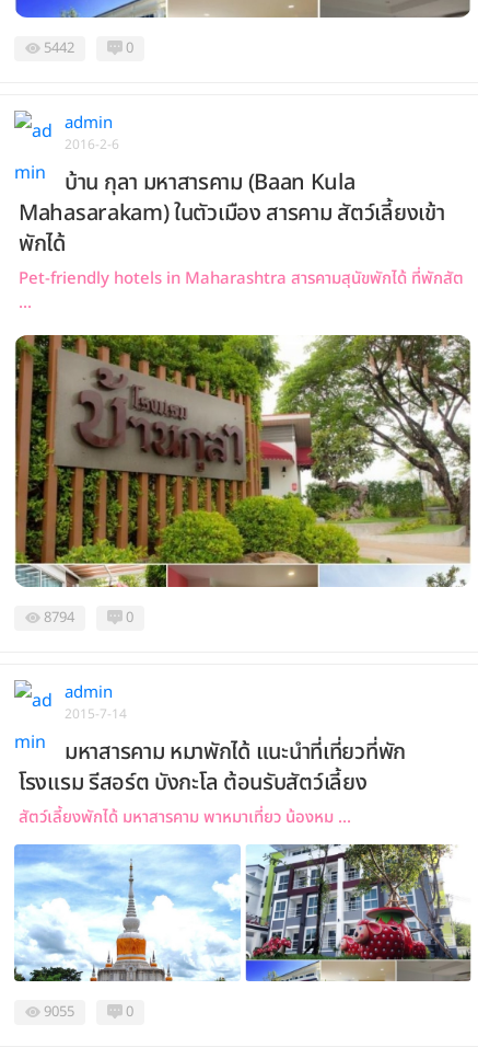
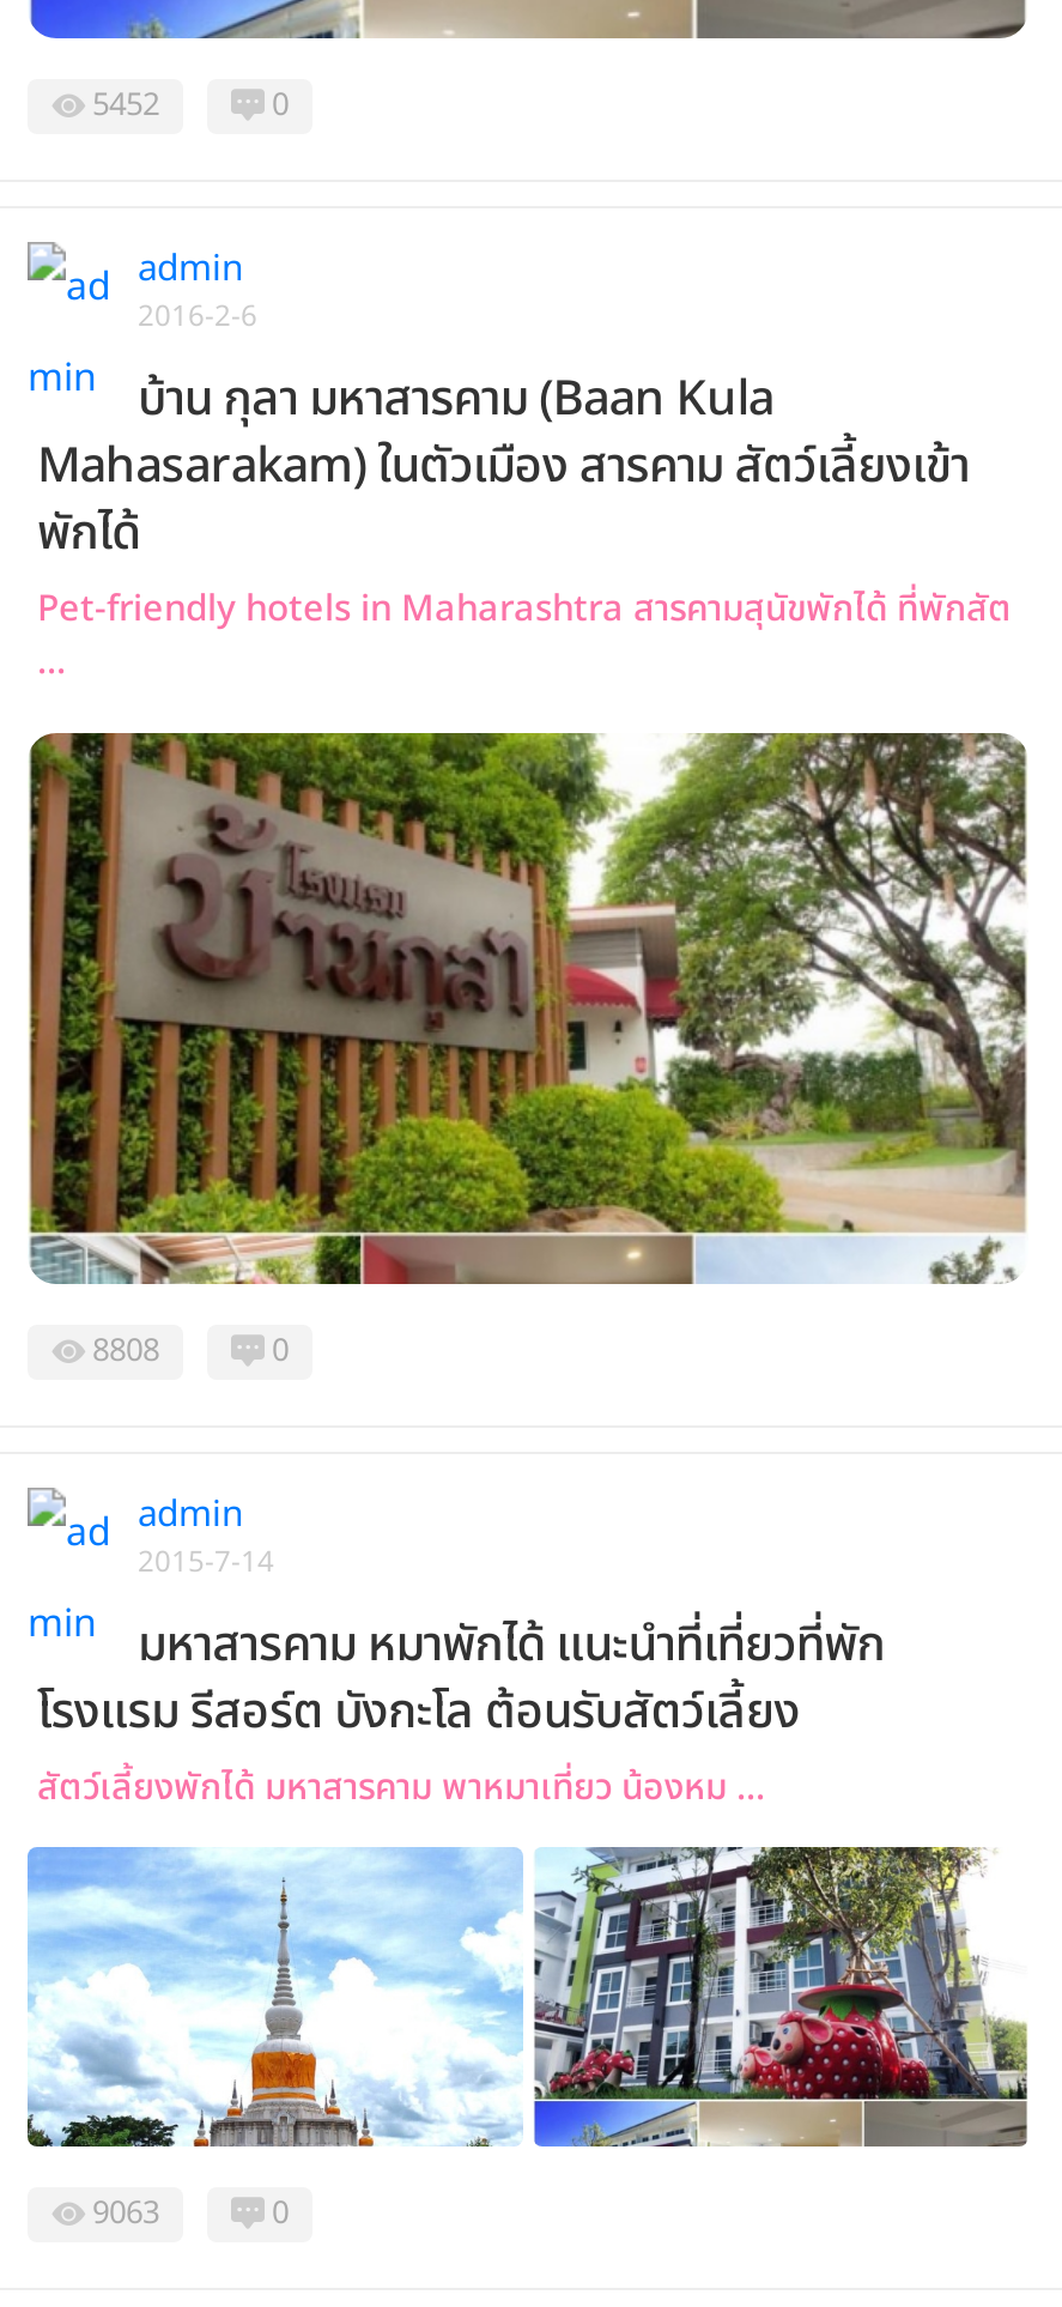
- 5442
+ 5452

- 8794
+ 8808

- 9055
+ 9063
